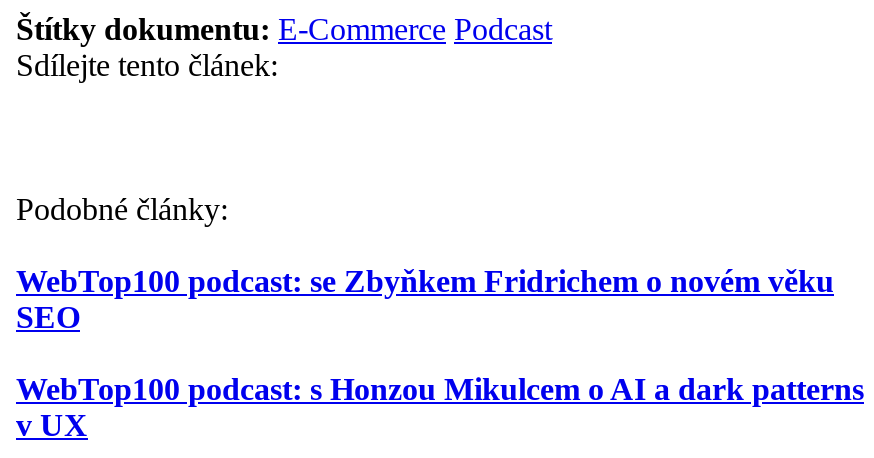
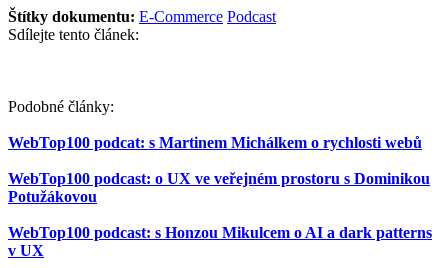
- WebTop100 podcast: se Zbyňkem Fridrichem o novém věku
- SEO
+ WebTop100 podcat: s Martinem Michálkem o rychlosti webů
+ WebTop100 podcast: o UX ve veřejném prostoru s Dominikou
+ Potužákovou
